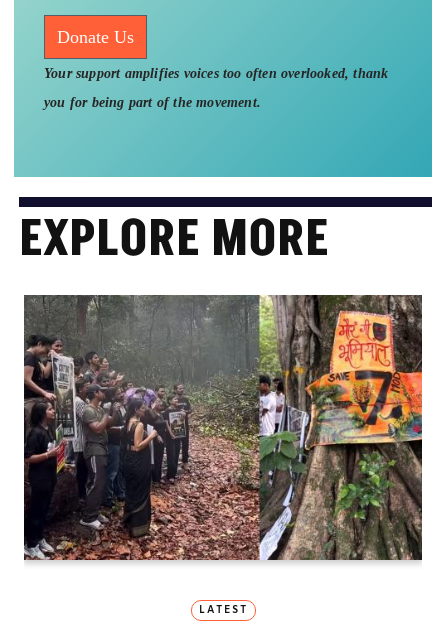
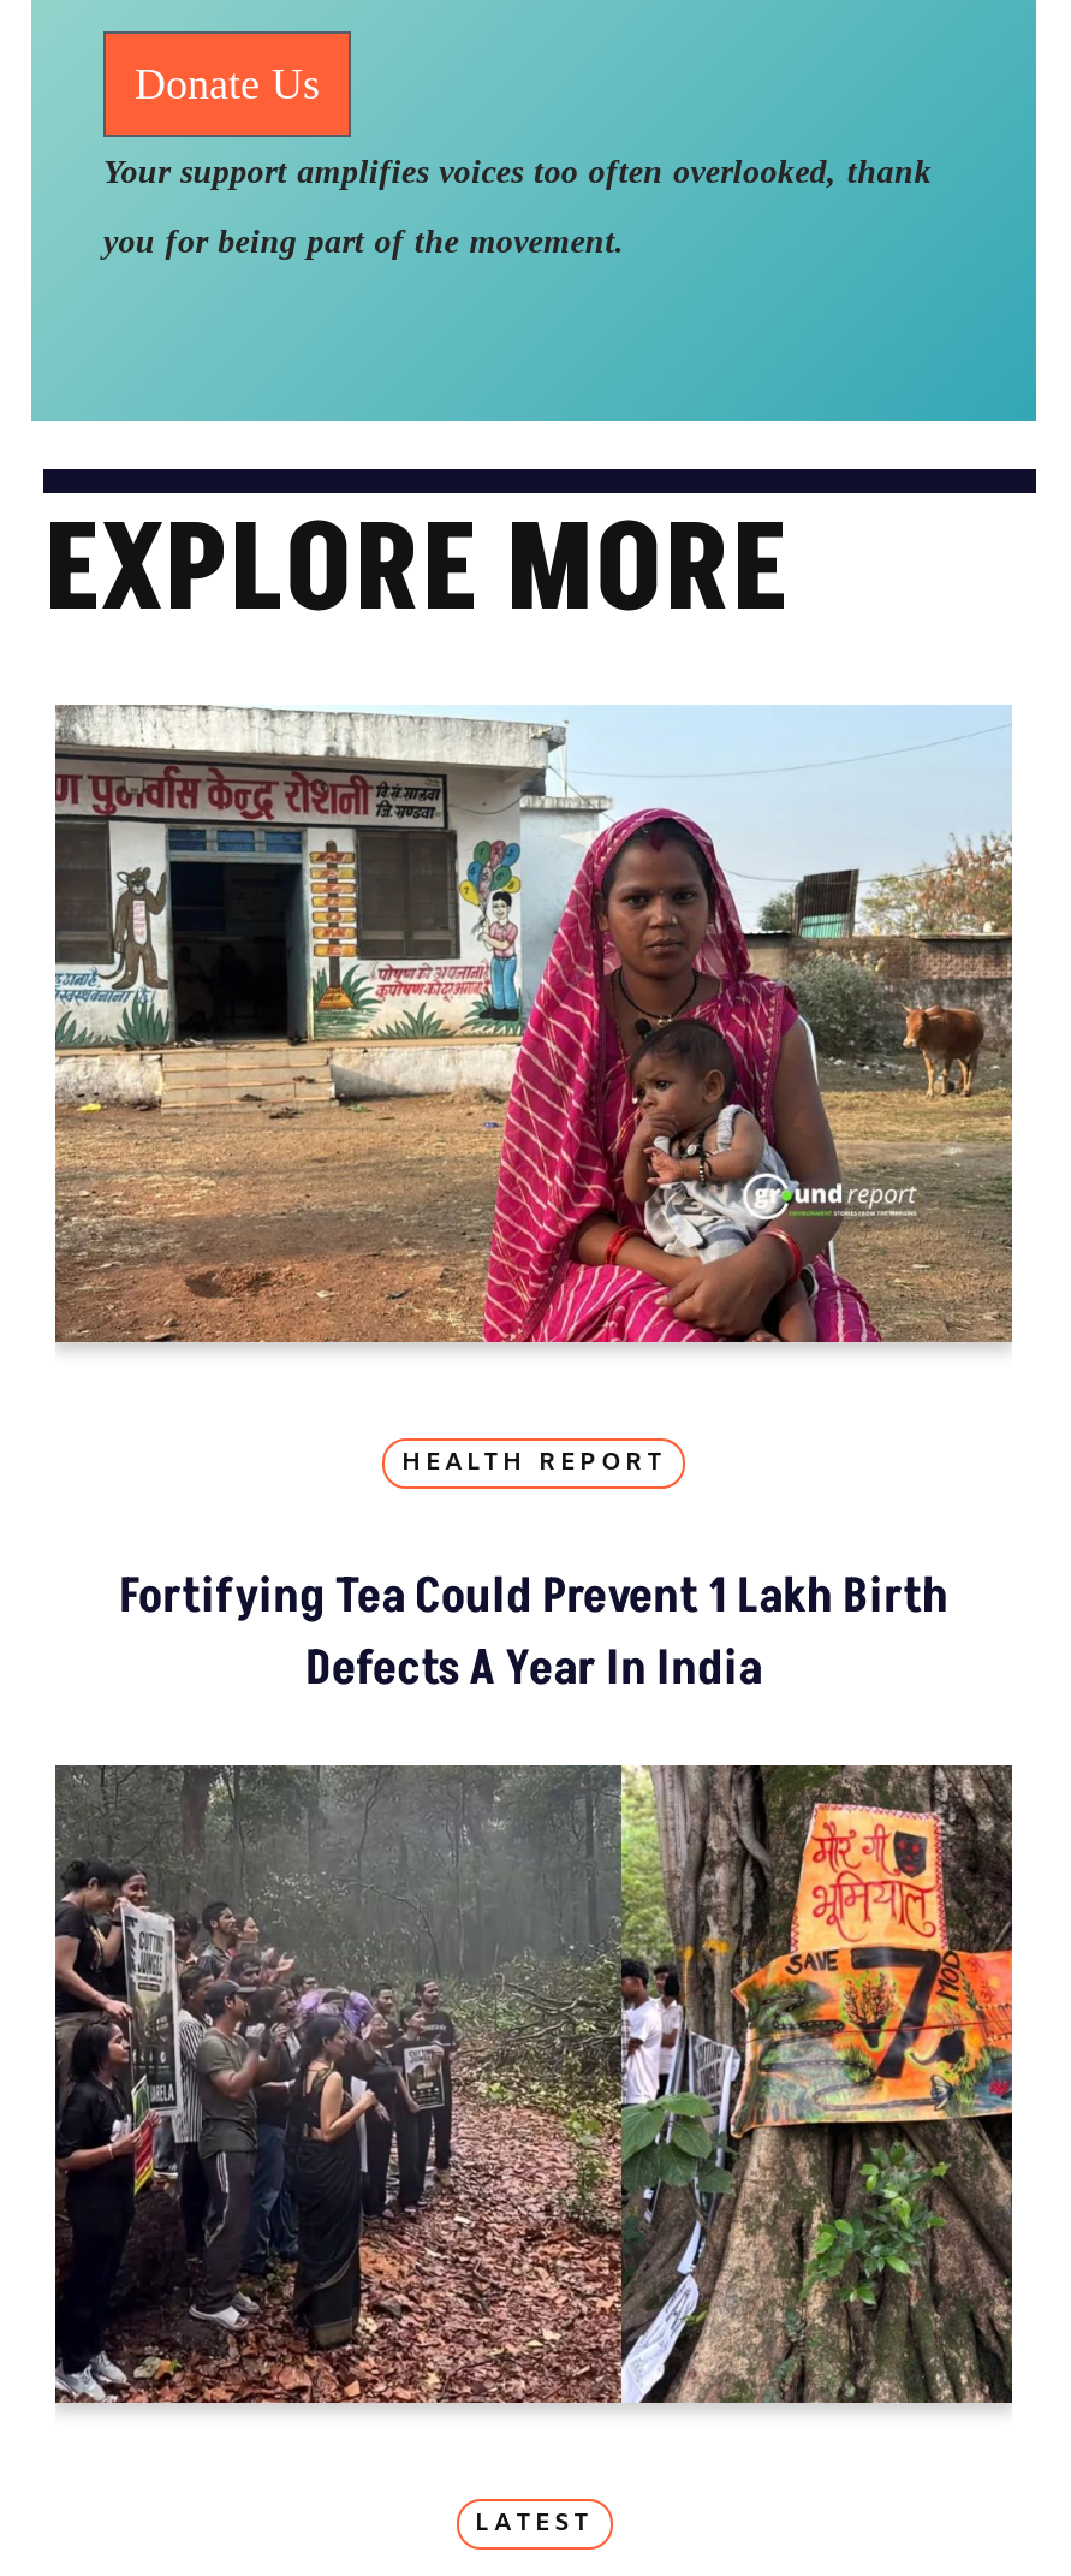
+ [image]

+ HEALTH REPORT
+ Fortifying Tea Could Prevent 1 Lakh Birth
+ Defects A Year In India
